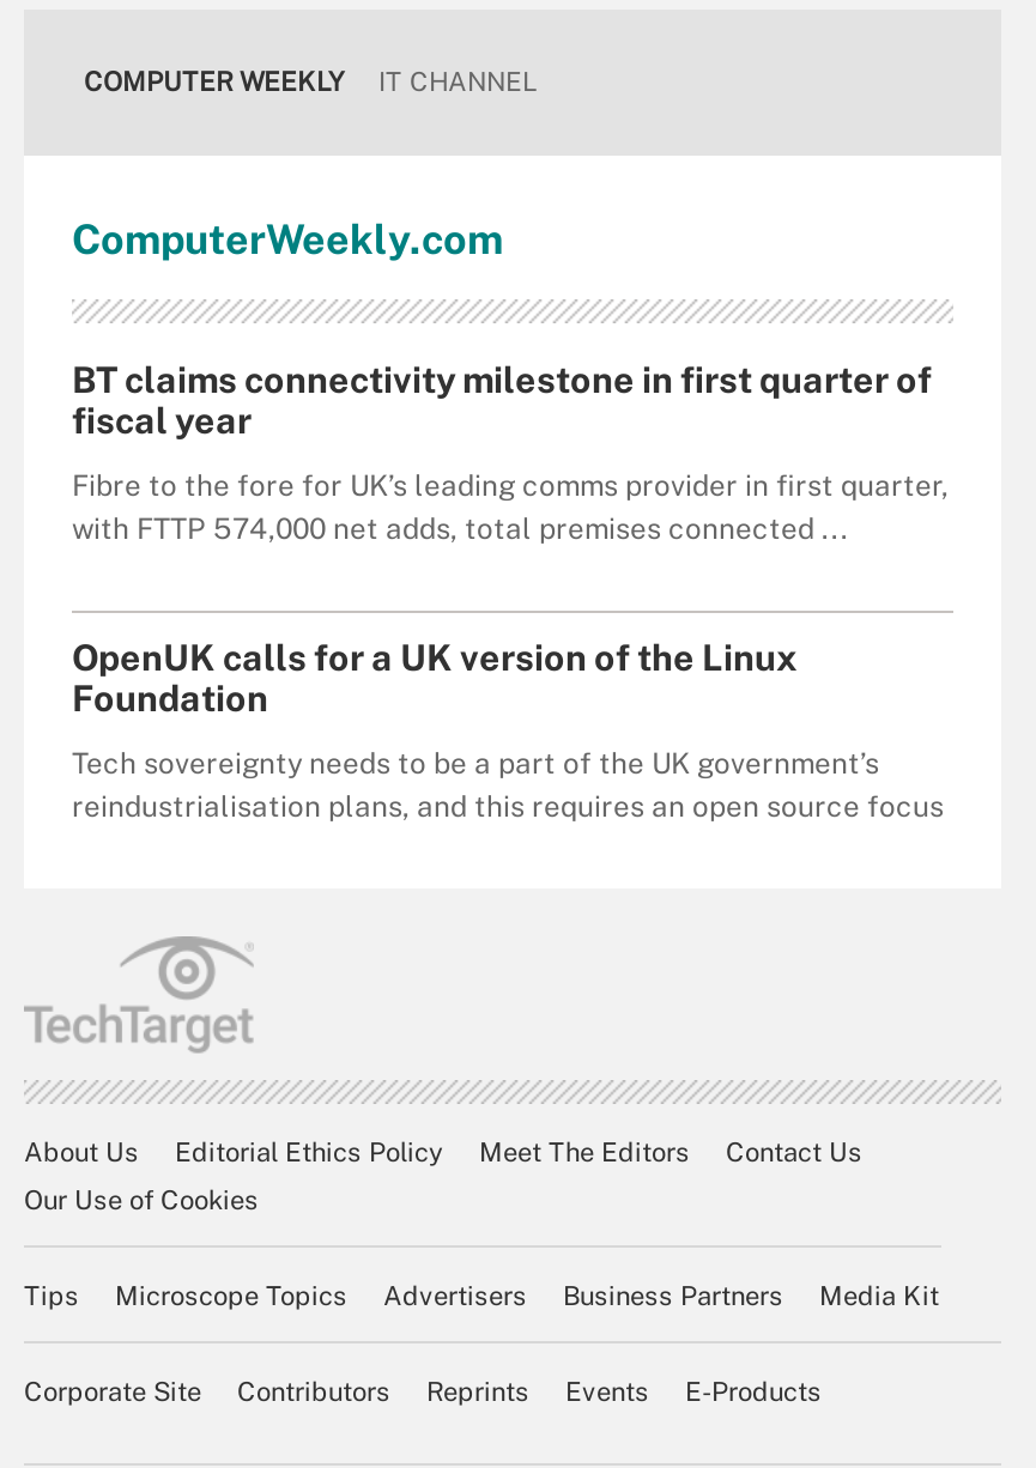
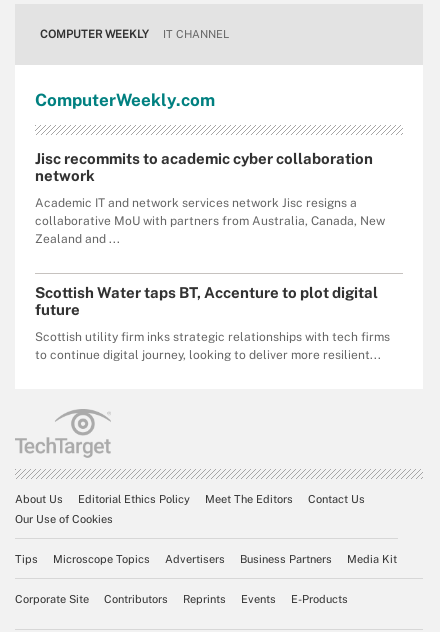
- BT claims connectivity milestone in first quarter of
- fiscal year
+ Jisc recommits to academic cyber collaboration
+ network

- Fibre to the fore for UK’s leading comms provider in first quarter,
- with FTTP 574,000 net adds, total premises connected ...
+ Academic IT and network services network Jisc resigns a
+ collaborative MoU with partners from Australia, Canada, New
+ Zealand and ...

- OpenUK calls for a UK version of the Linux
- Foundation
+ Scottish Water taps BT, Accenture to plot digital
+ future

- Tech sovereignty needs to be a part of the UK government’s
- reindustrialisation plans, and this requires an open source focus
+ Scottish utility firm inks strategic relationships with tech firms
+ to continue digital journey, looking to deliver more resilient...
